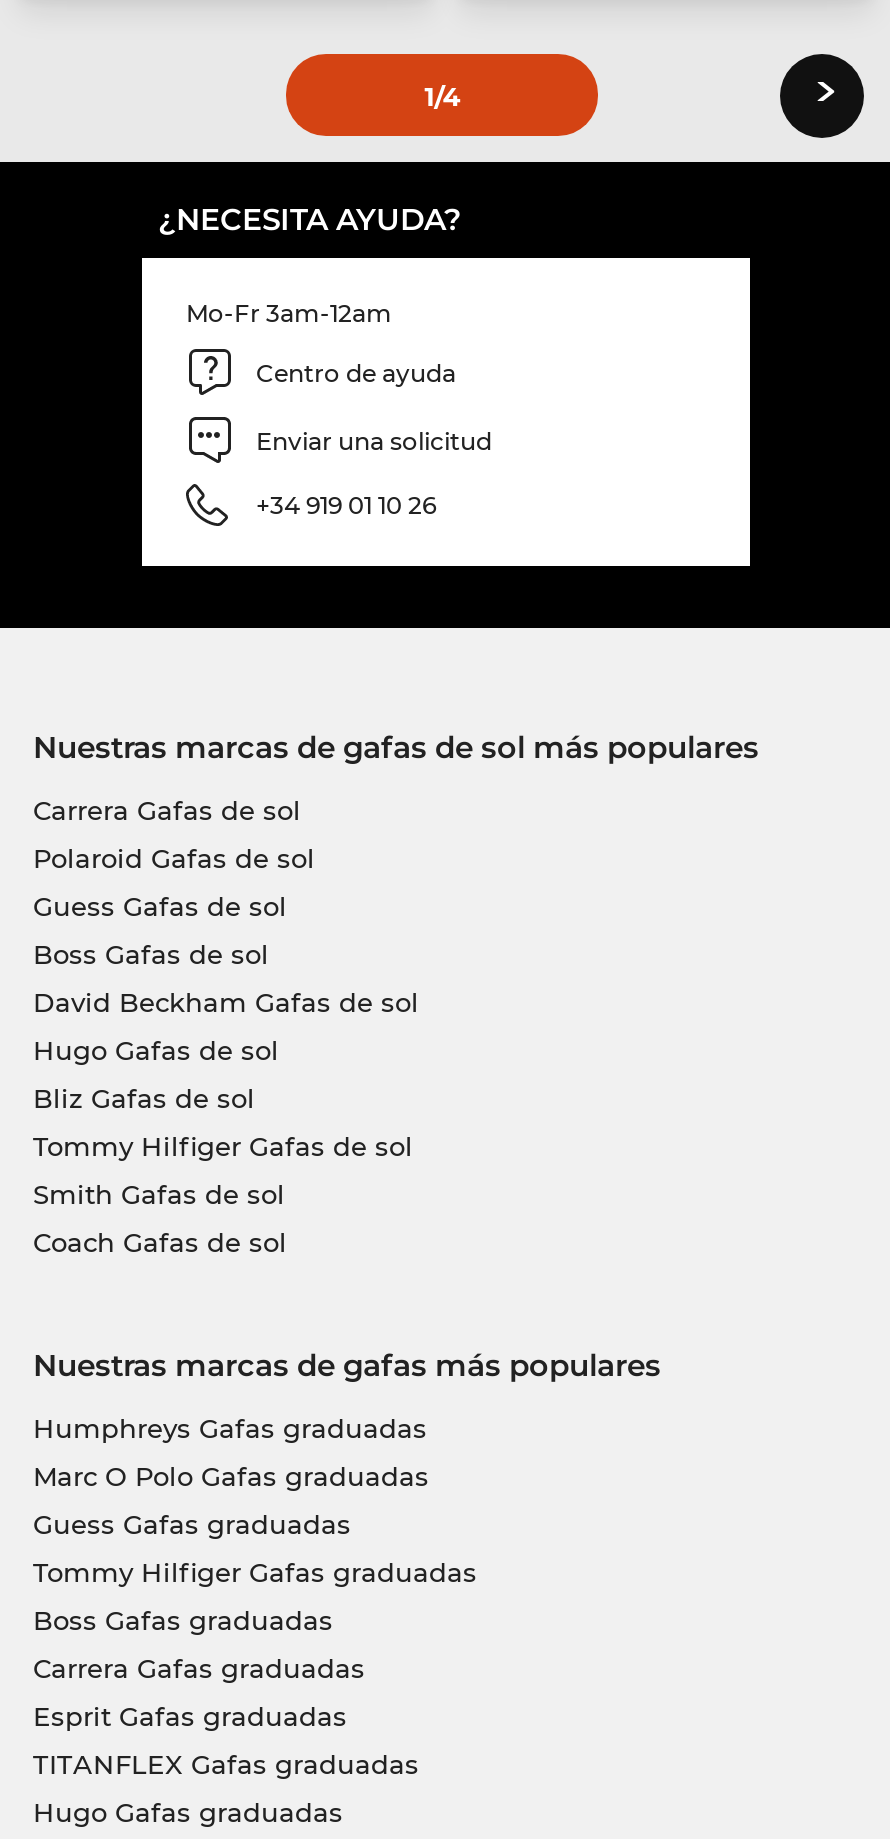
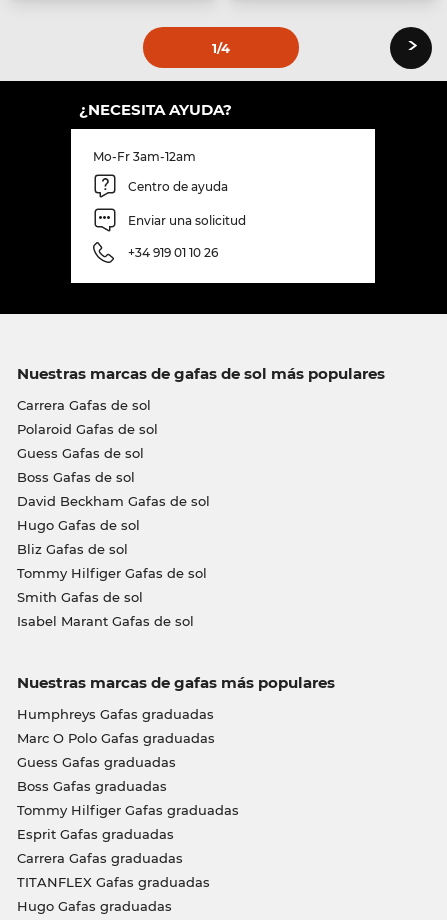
- Coach Gafas de sol
+ Isabel Marant Gafas de sol

moved down: Tommy Hilfiger Gafas graduadas

moved up: Boss Gafas graduadas

moved down: Carrera Gafas graduadas

moved up: Esprit Gafas graduadas
